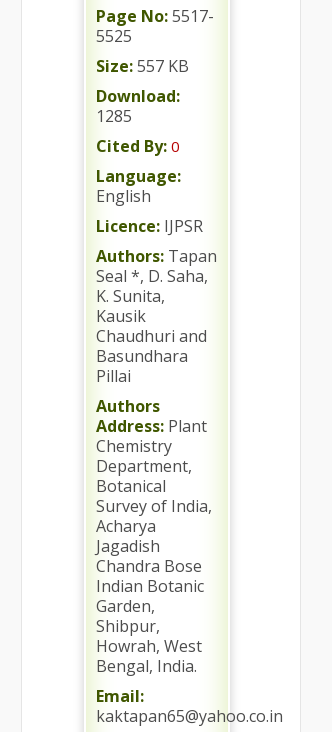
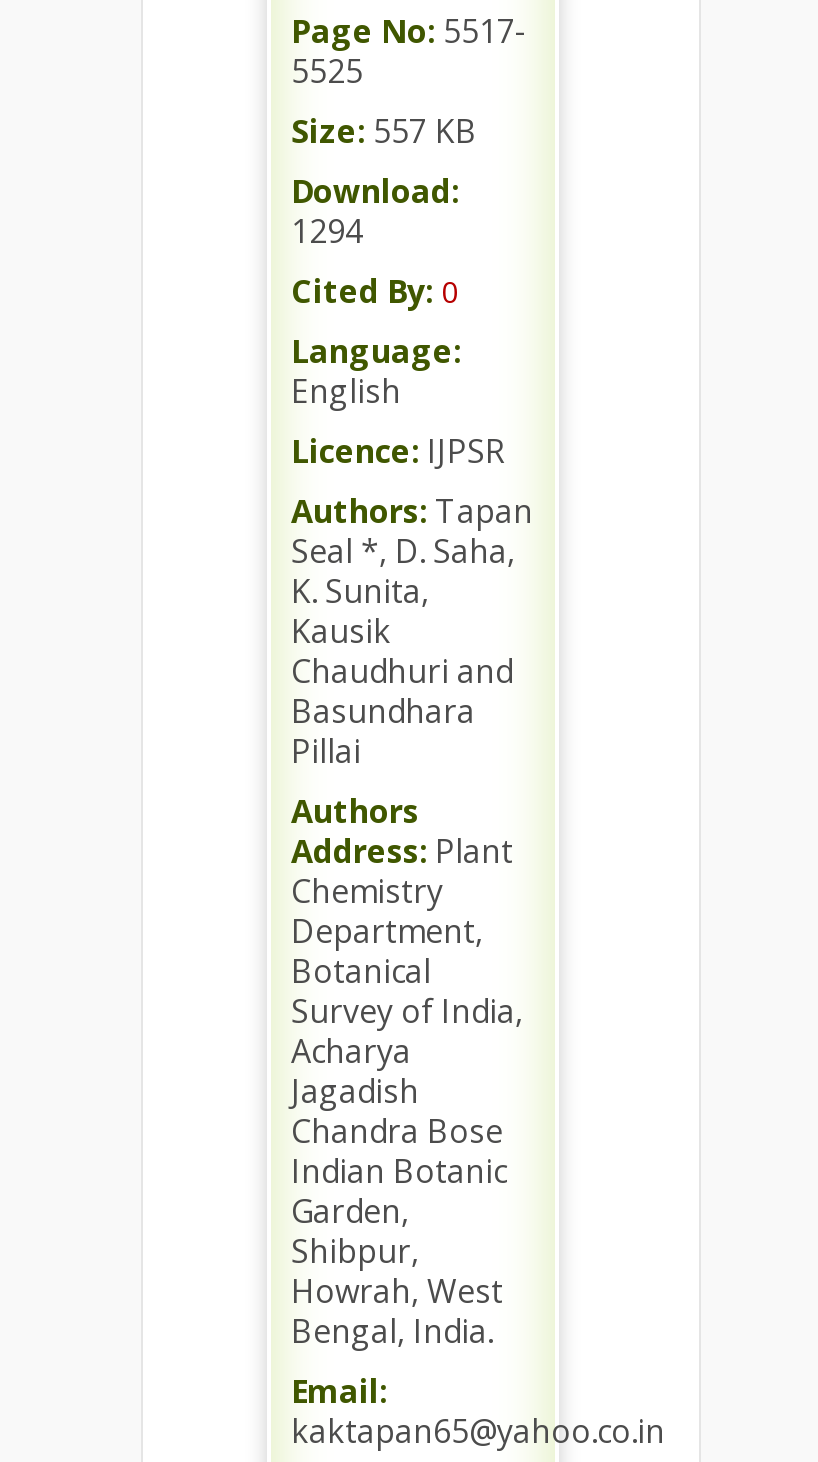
- 1285
+ 1294
